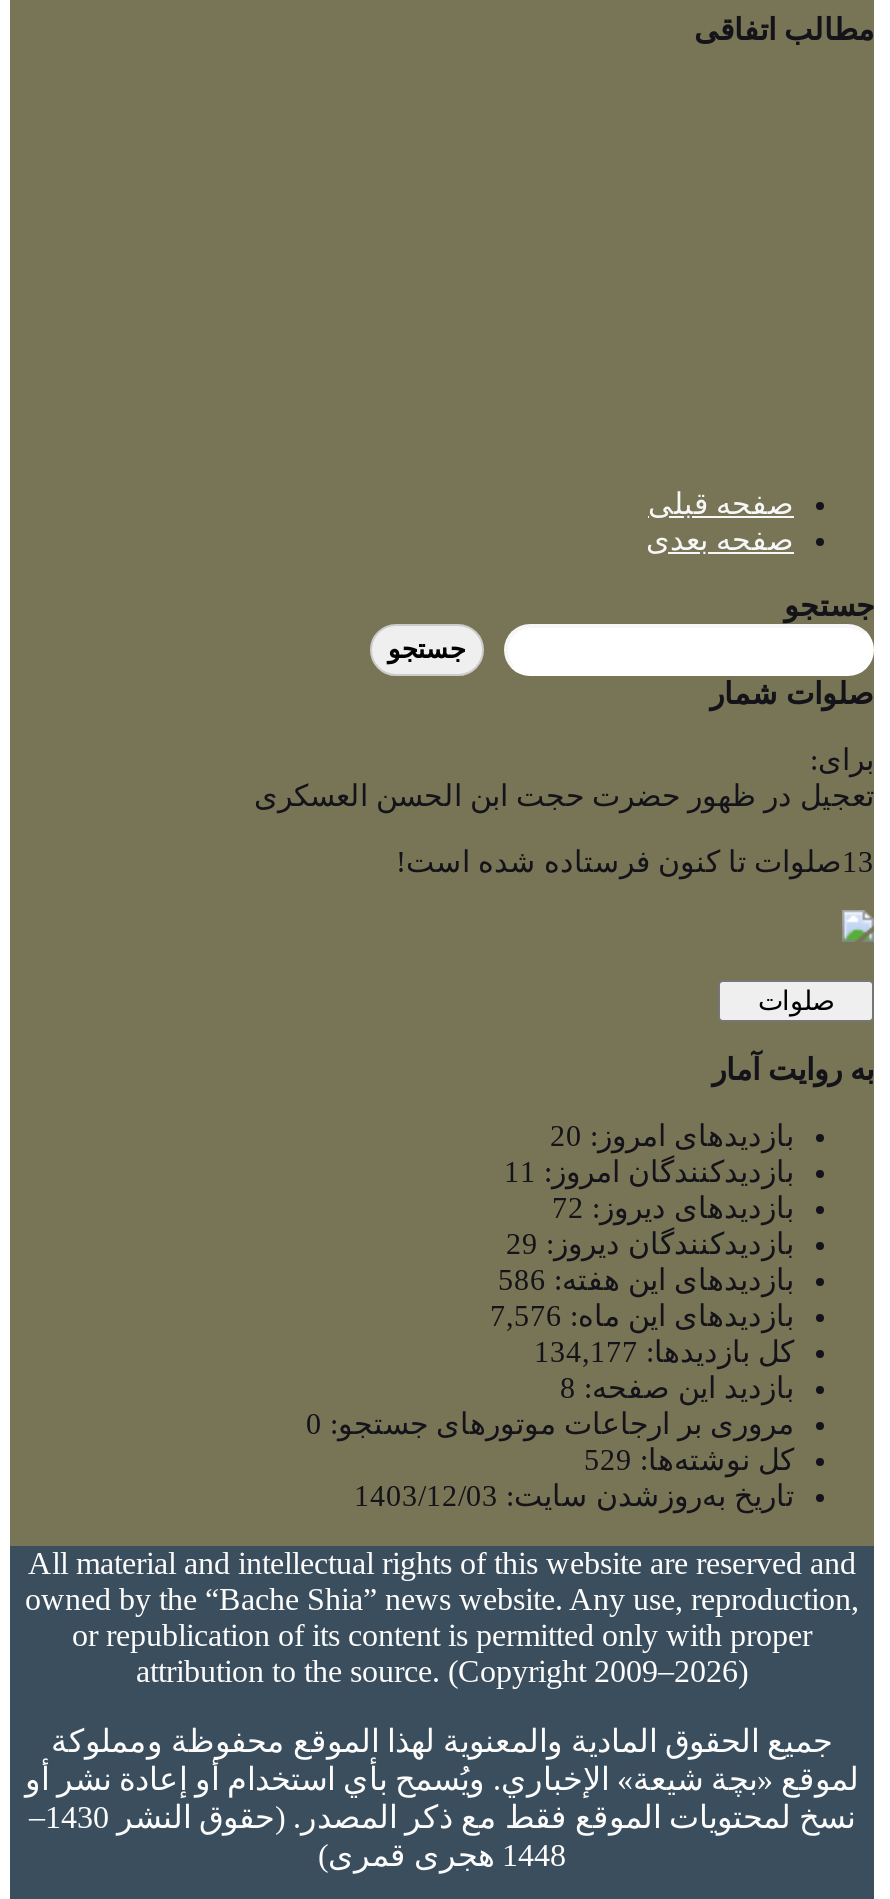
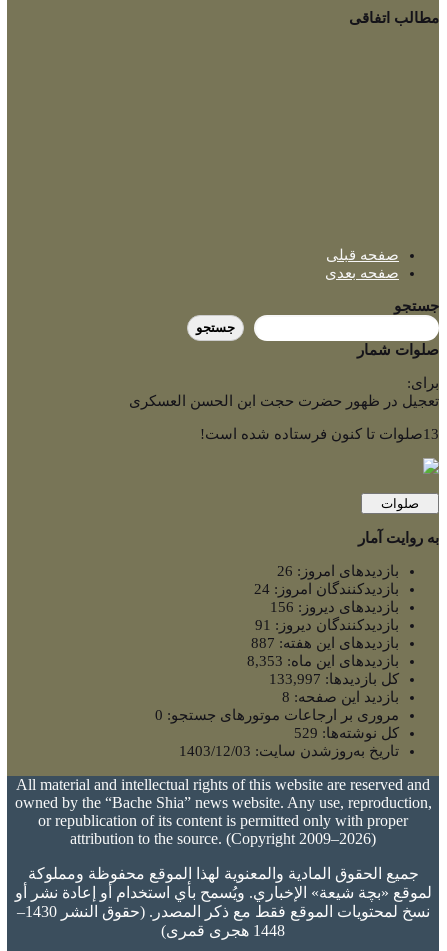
- بازدیدهای امروز: 20
+ بازدیدهای امروز: 26

- بازدیدکنندگان امروز: 11
+ بازدیدکنندگان امروز: 24

- بازدیدهای دیروز: 72
+ بازدیدهای دیروز: 156

- بازدیدکنندگان دیروز: 29
+ بازدیدکنندگان دیروز: 91

- بازدیدهای این هفته: 586
+ بازدیدهای این هفته: 887

- بازدیدهای این ماه: 7,576
+ بازدیدهای این ماه: 8,353

- کل بازدیدها: 134,177
+ کل بازدیدها: 133,997
